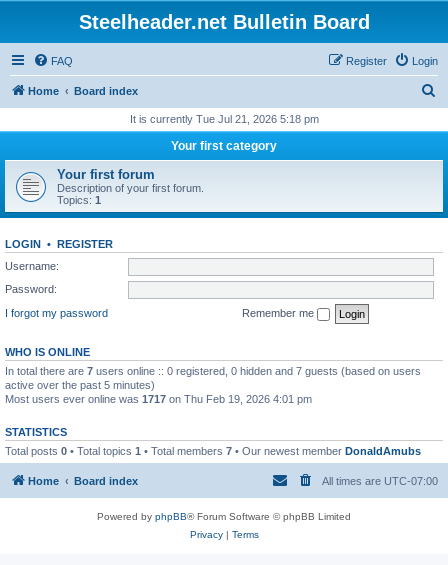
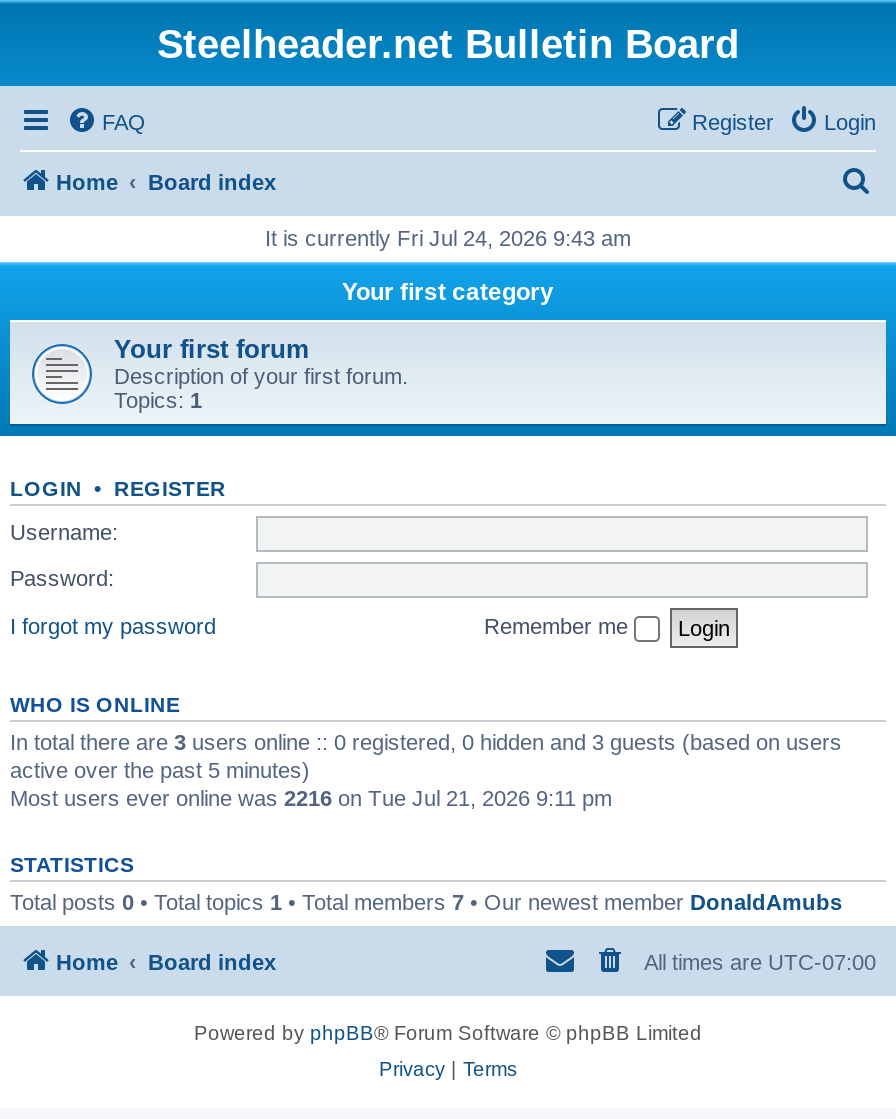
- It is currently Tue Jul 21, 2026 5:18 pm
+ It is currently Fri Jul 24, 2026 9:43 am

- In total there are 7 users online :: 0 registered, 0 hidden and 7 guests (based on users
+ In total there are 3 users online :: 0 registered, 0 hidden and 3 guests (based on users

- Most users ever online was 1717 on Thu Feb 19, 2026 4:01 pm
+ Most users ever online was 2216 on Tue Jul 21, 2026 9:11 pm
